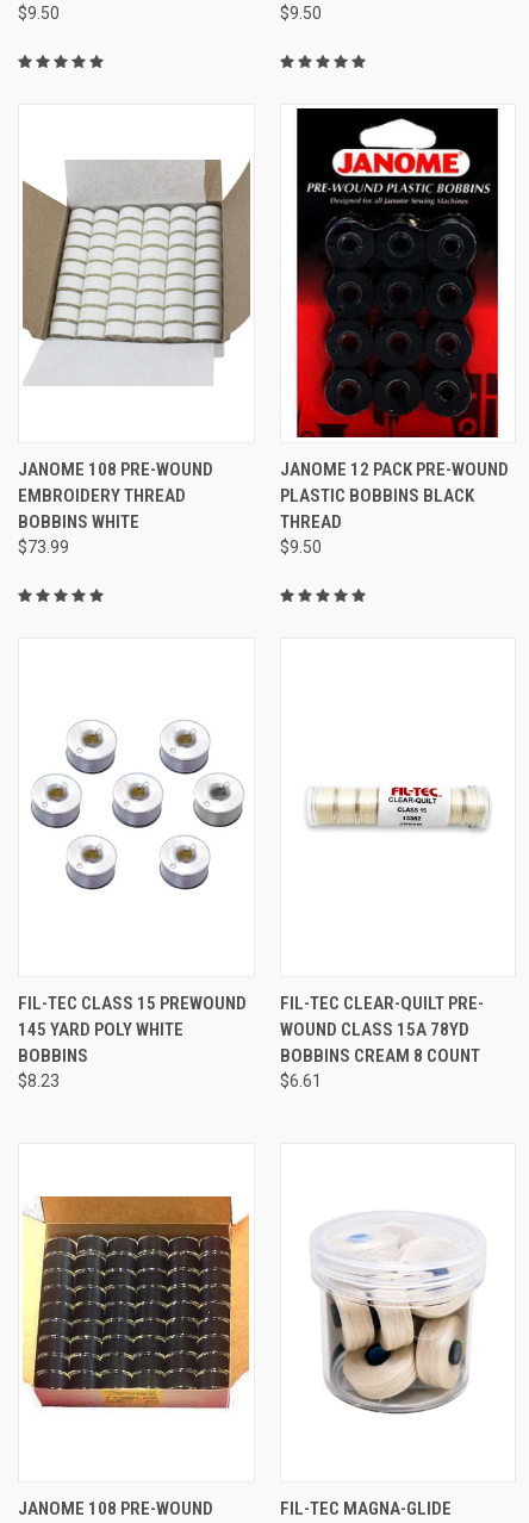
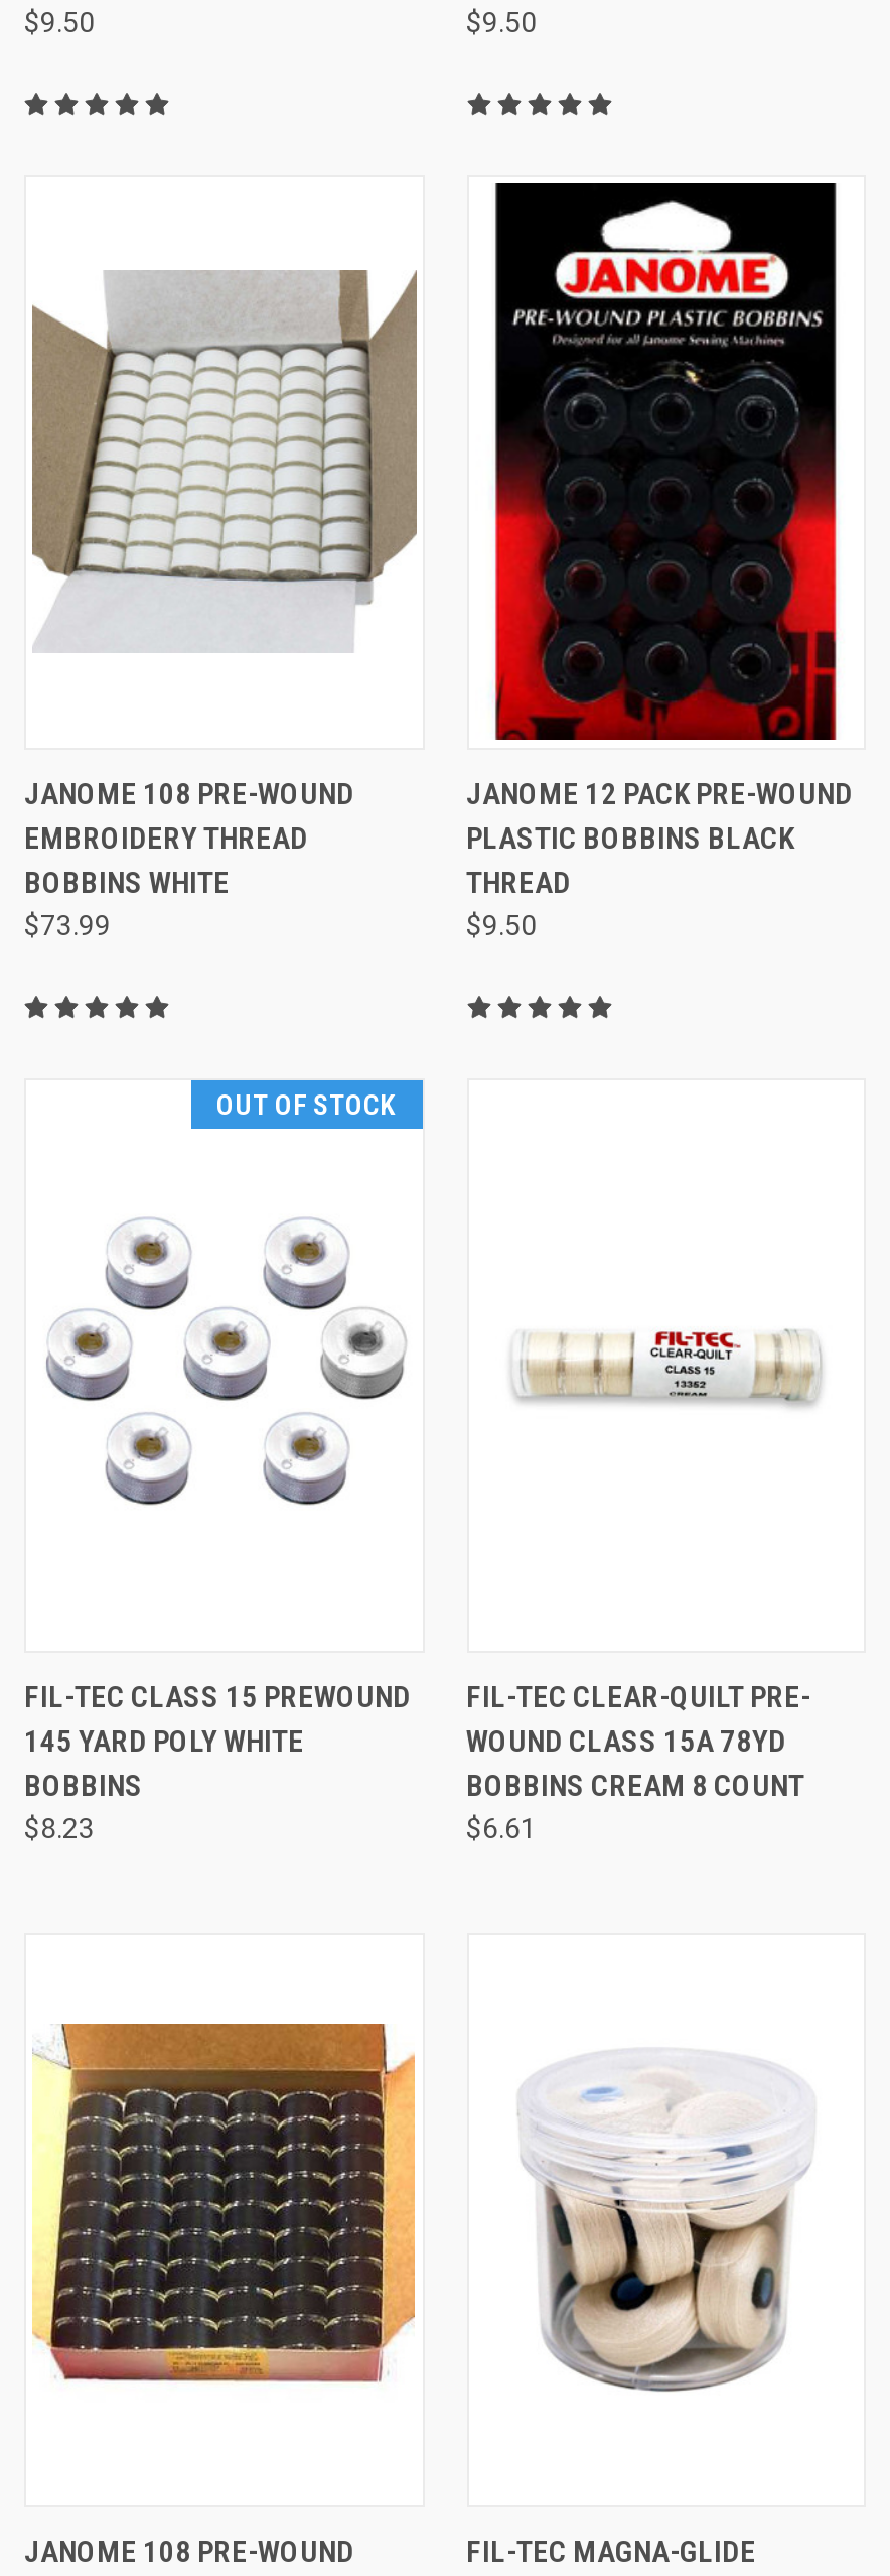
+ OUT OF STOCK
